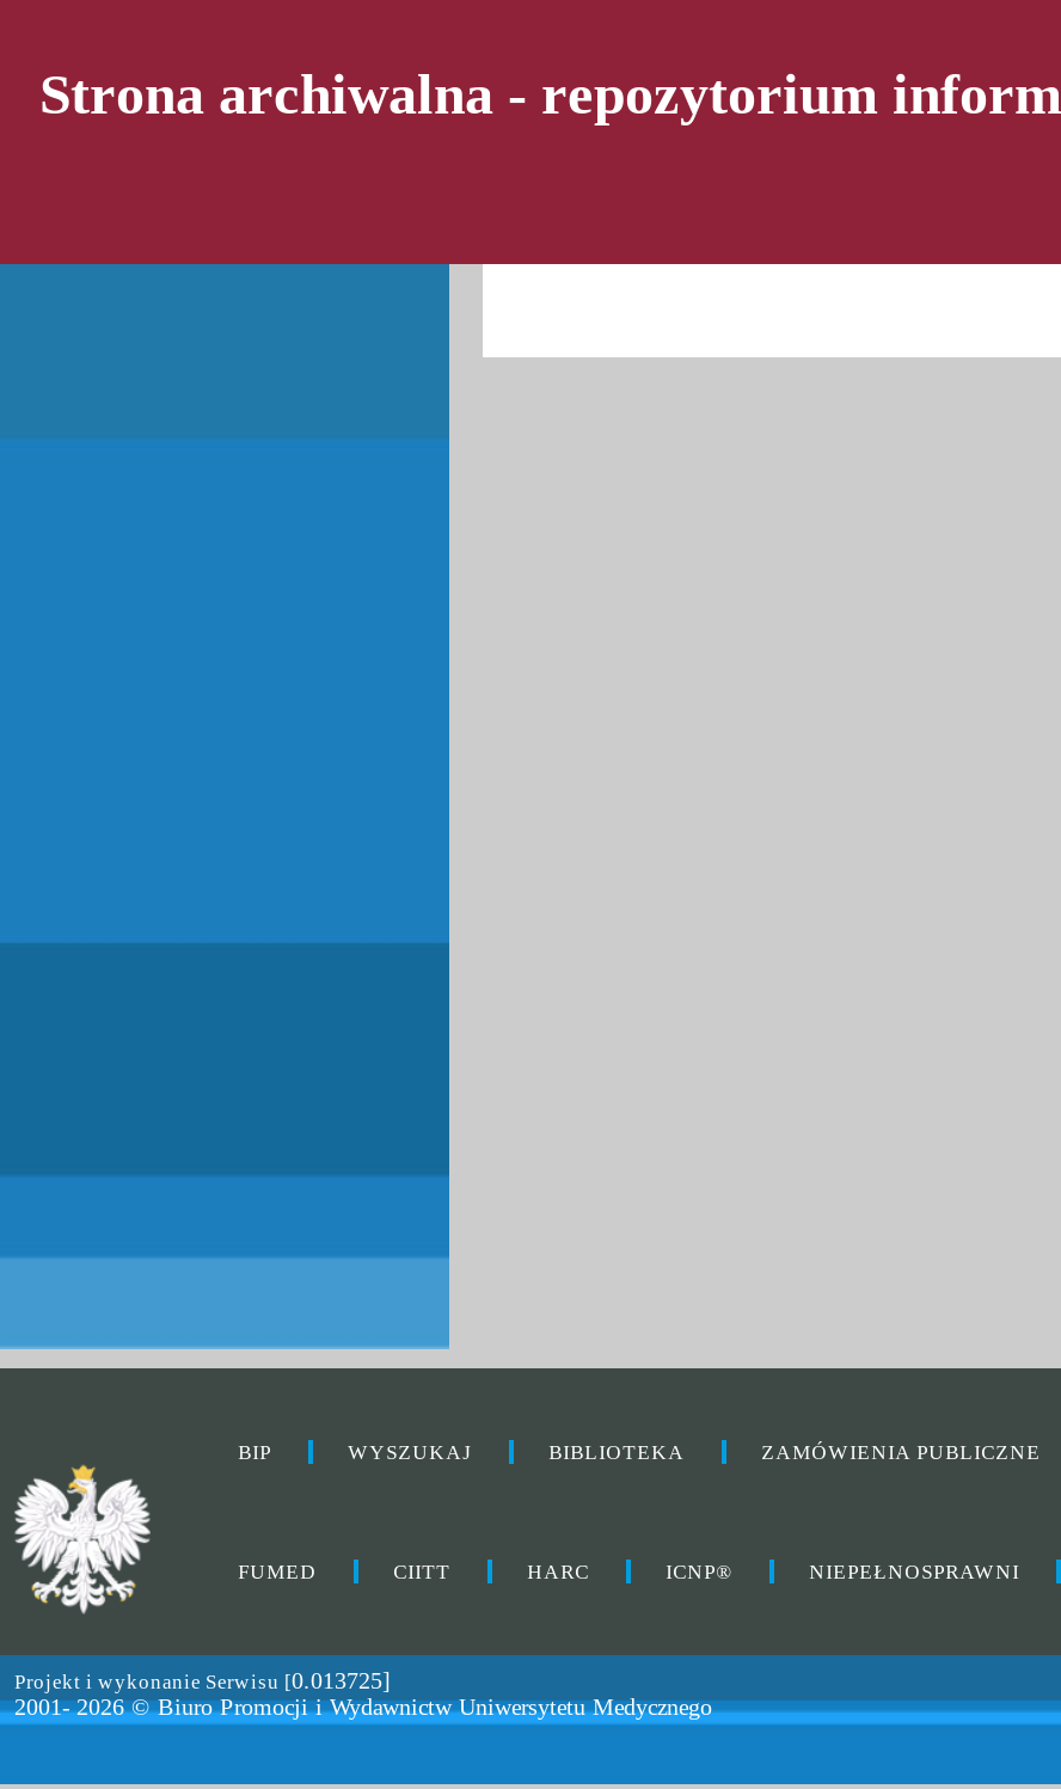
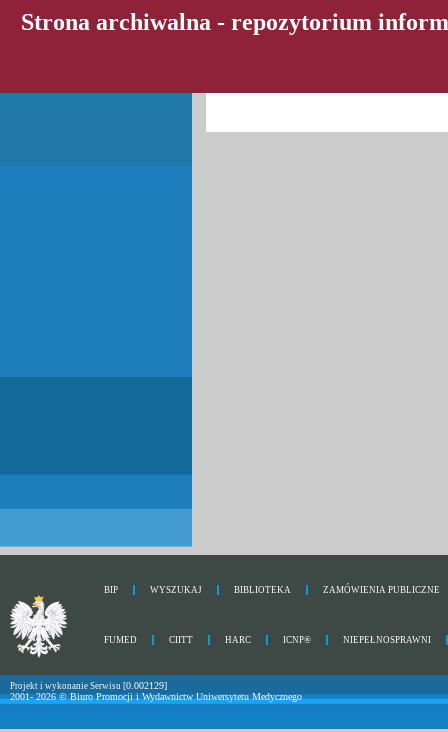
- Projekt i wykonanie Serwisu [0.013725]
+ Projekt i wykonanie Serwisu [0.002129]
